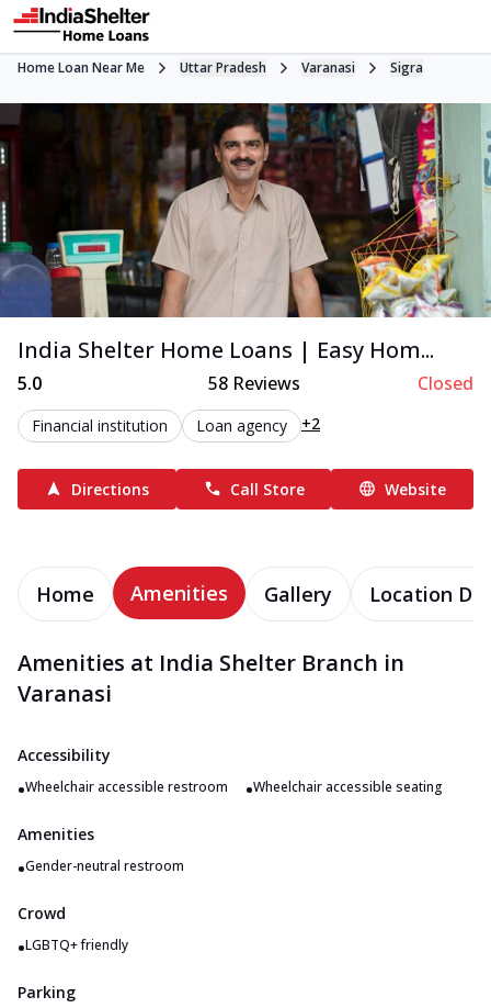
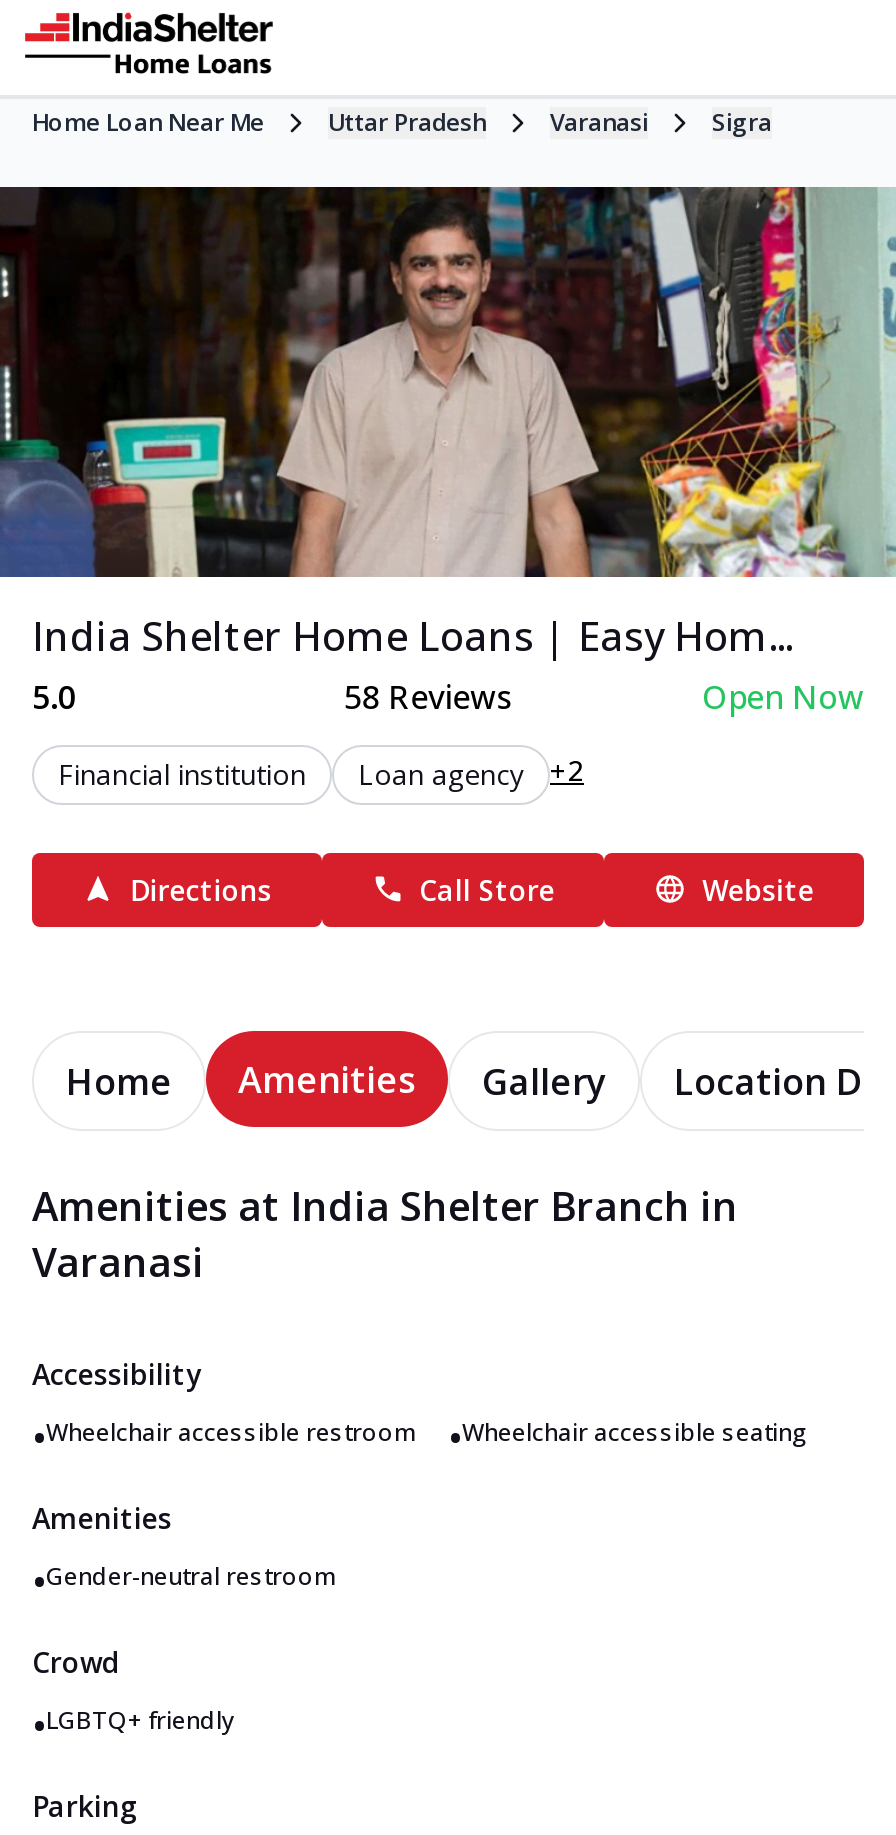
- Closed
+ Open Now
